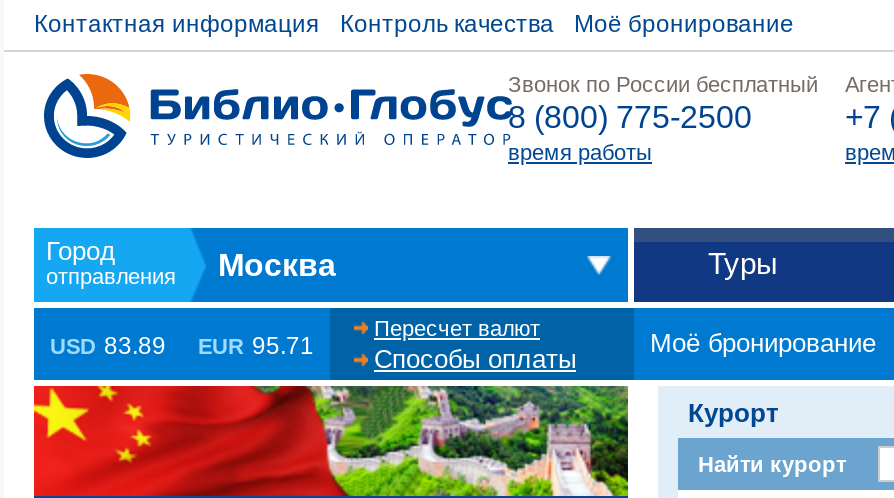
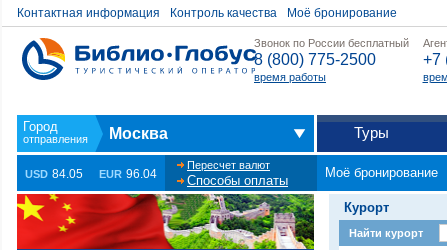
- USD 83.89
+ USD 84.05

- EUR 95.71
+ EUR 96.04
